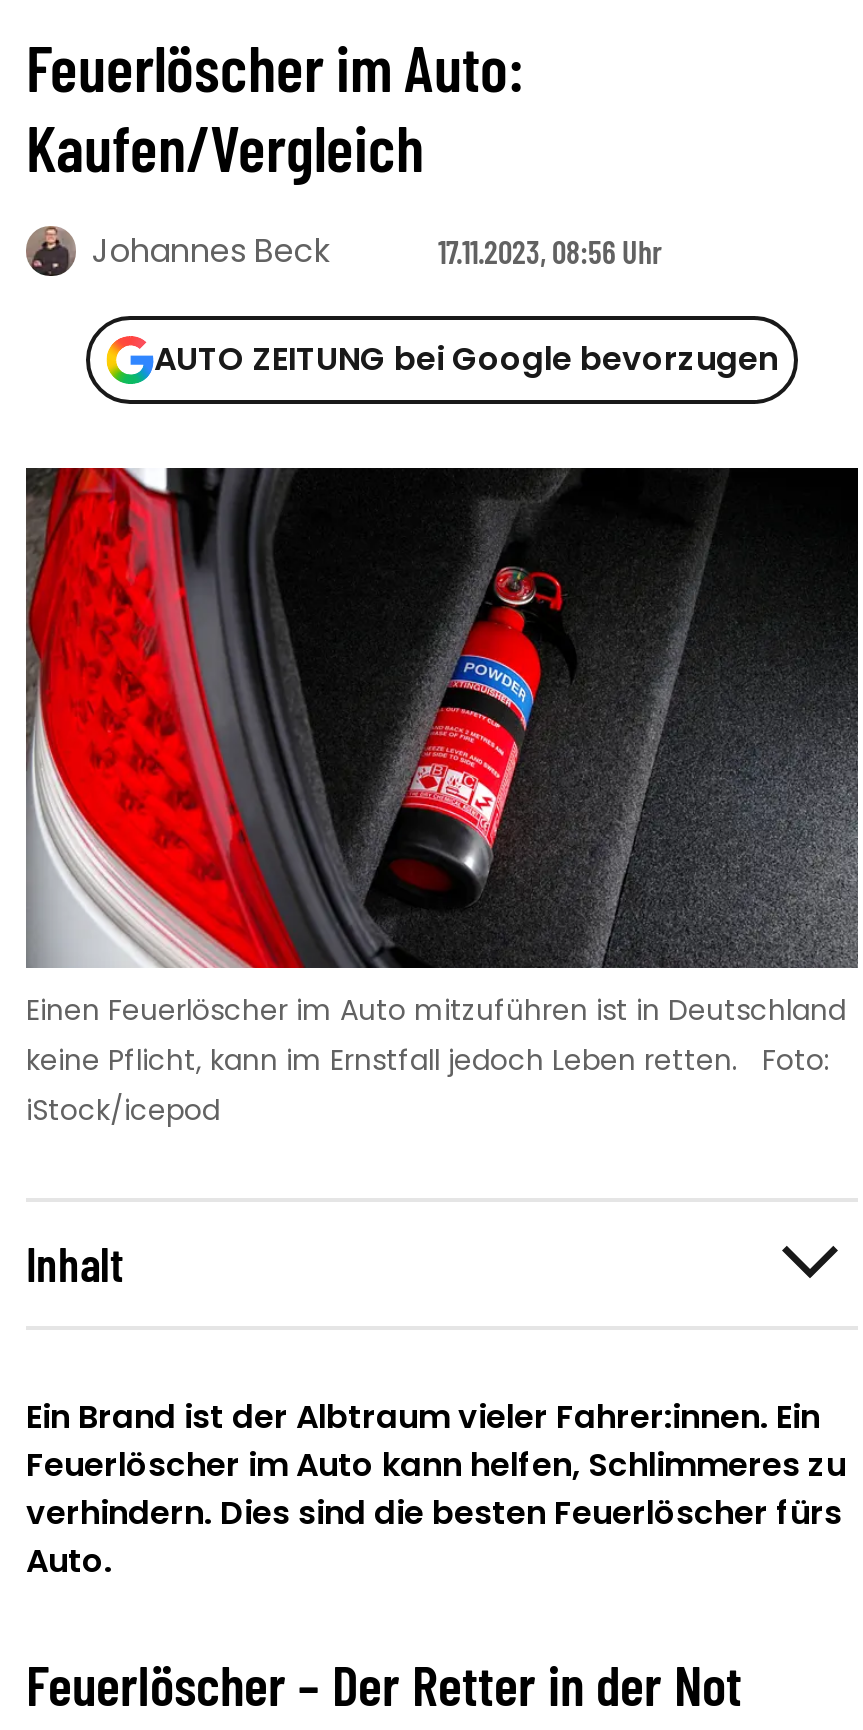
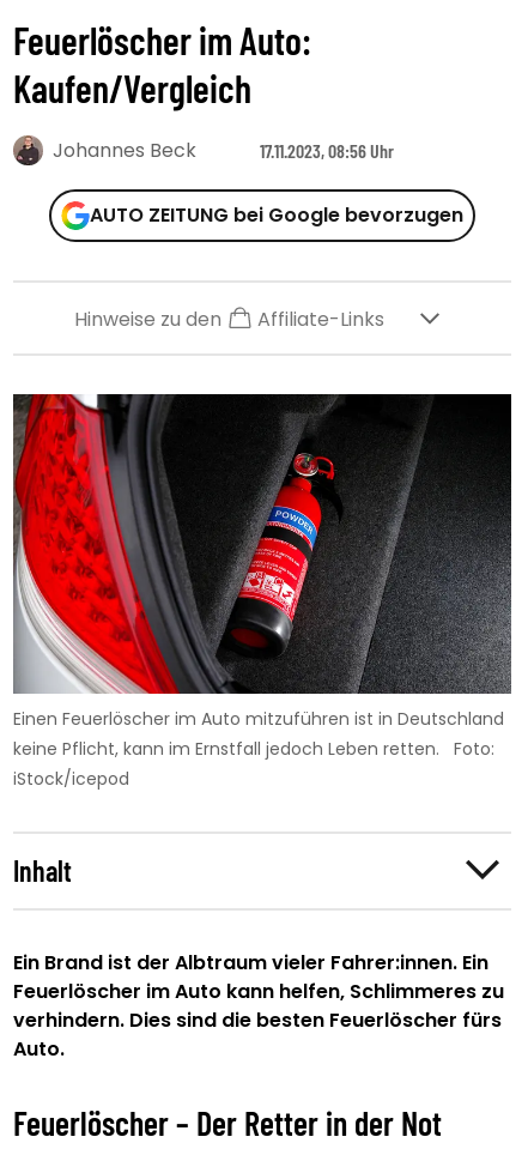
+ Hinweise zu den
+ Affiliate-Links
